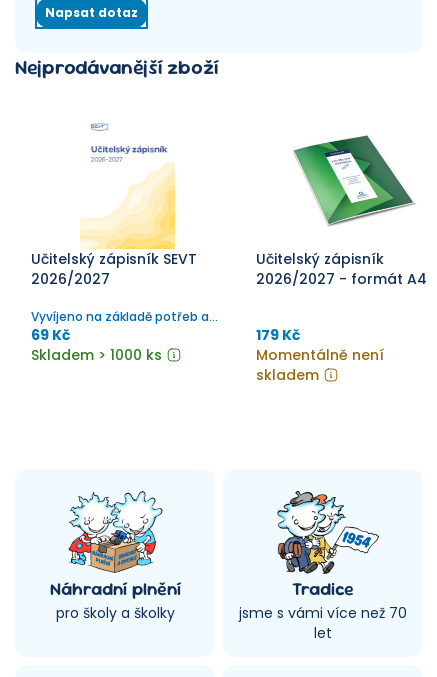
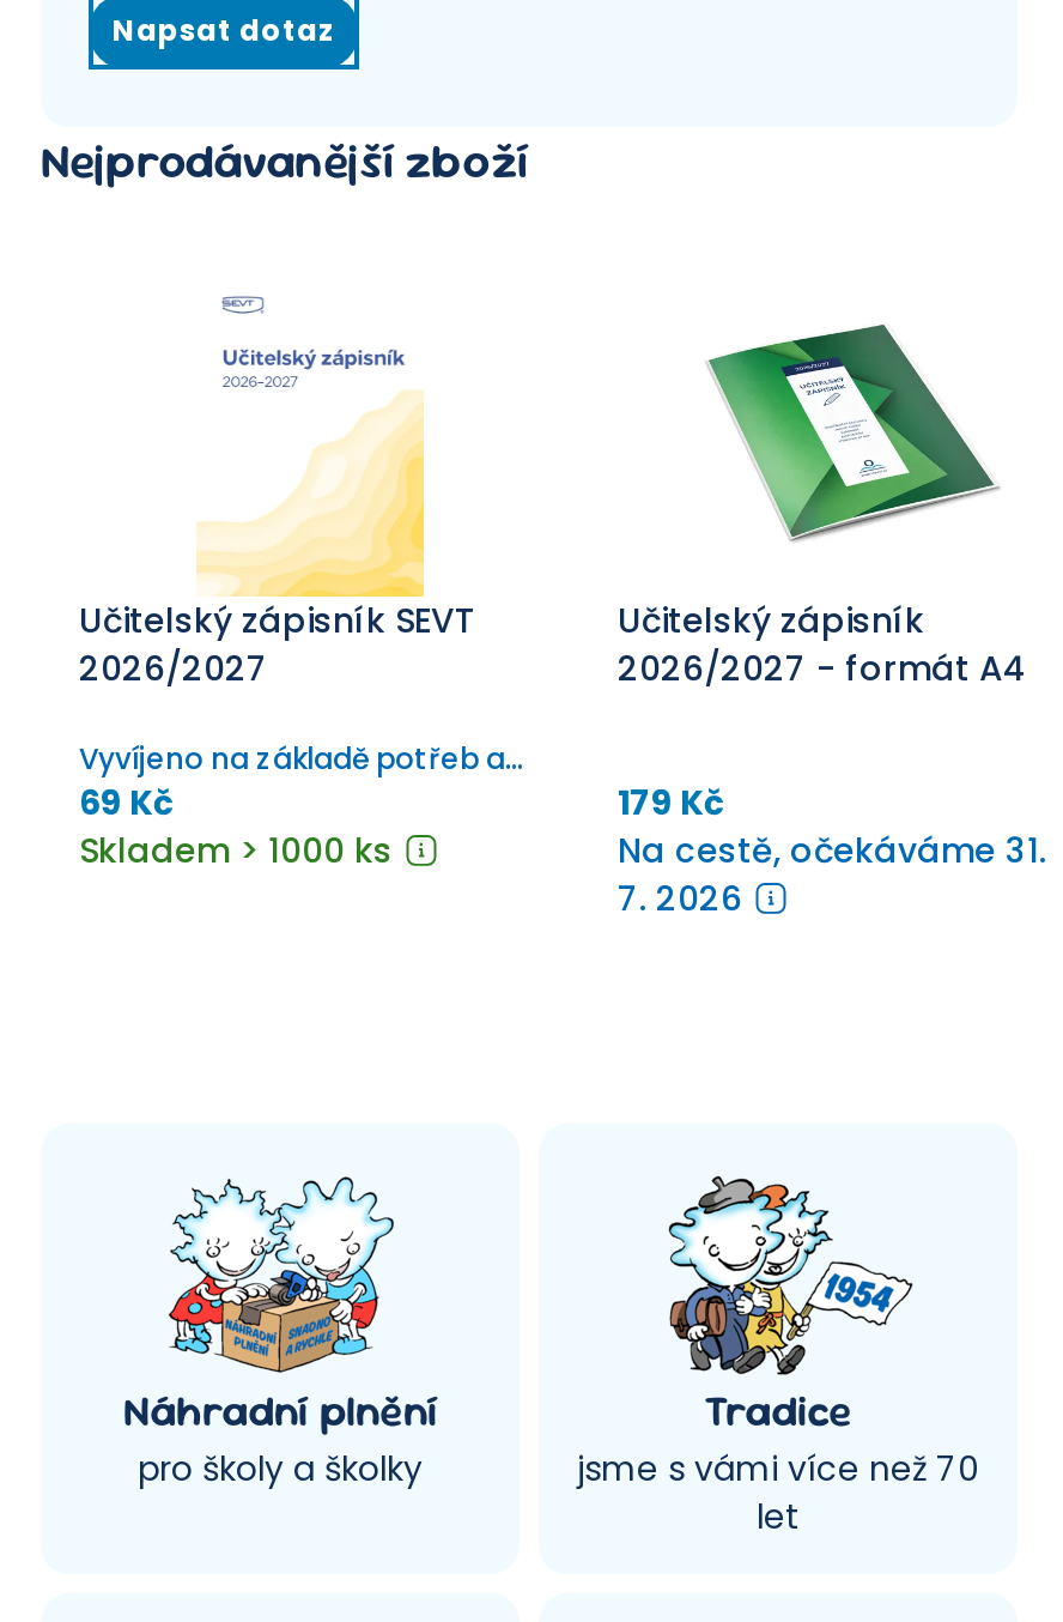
- Momentálně není
- skladem
+ Na cestě, očekáváme 31.
+ 7. 2026
